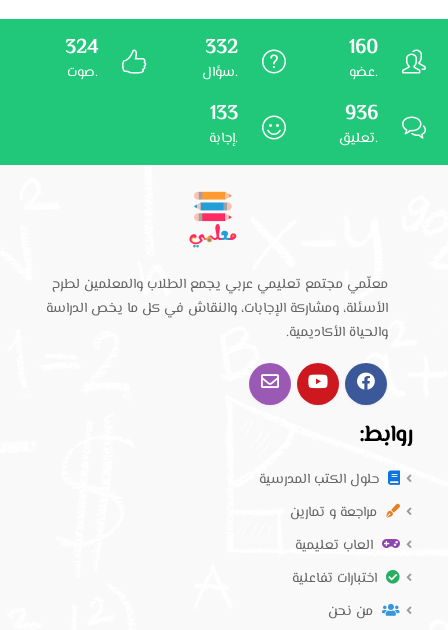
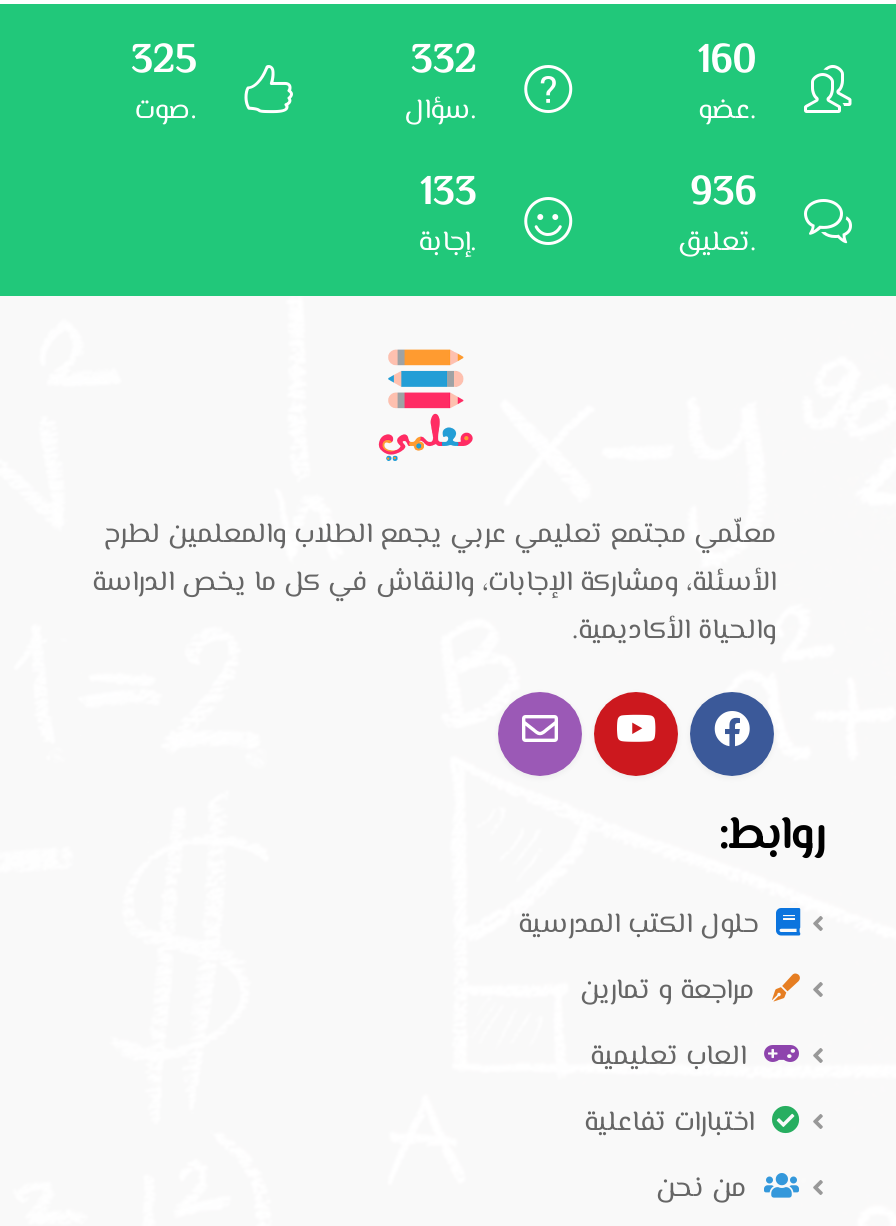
- 324
+ 325
